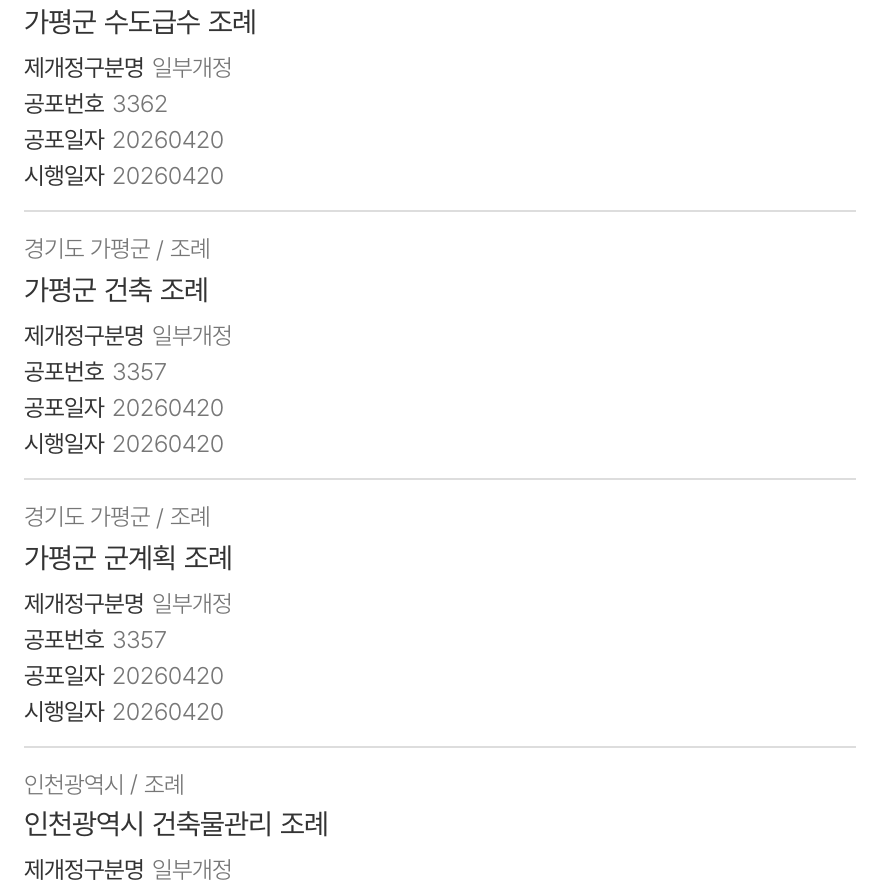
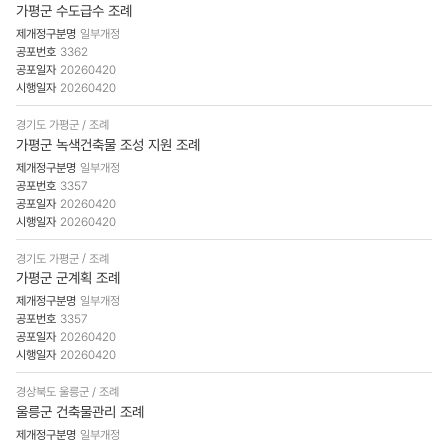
- 가평군 건축 조례
+ 가평군 녹색건축물 조성 지원 조례

- 인천광역시
+ 경상북도 울릉군

- 인천광역시 건축물관리 조례
+ 울릉군 건축물관리 조례
